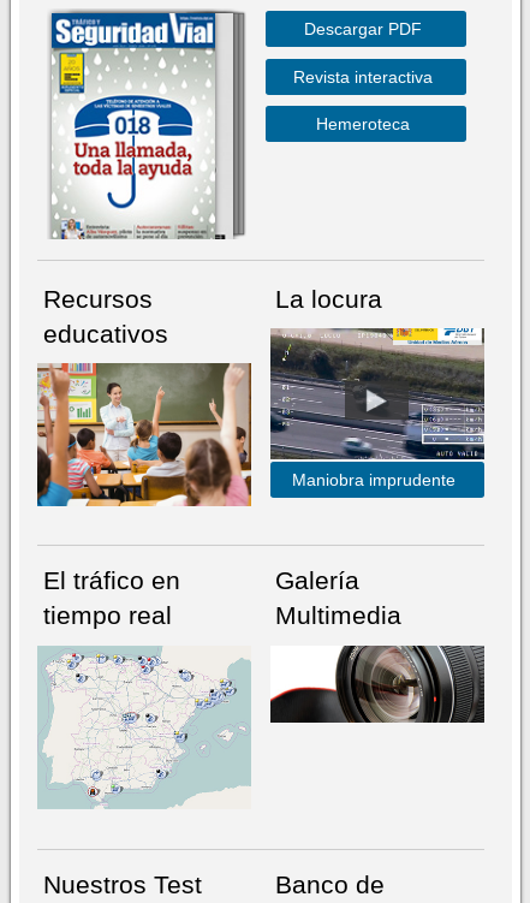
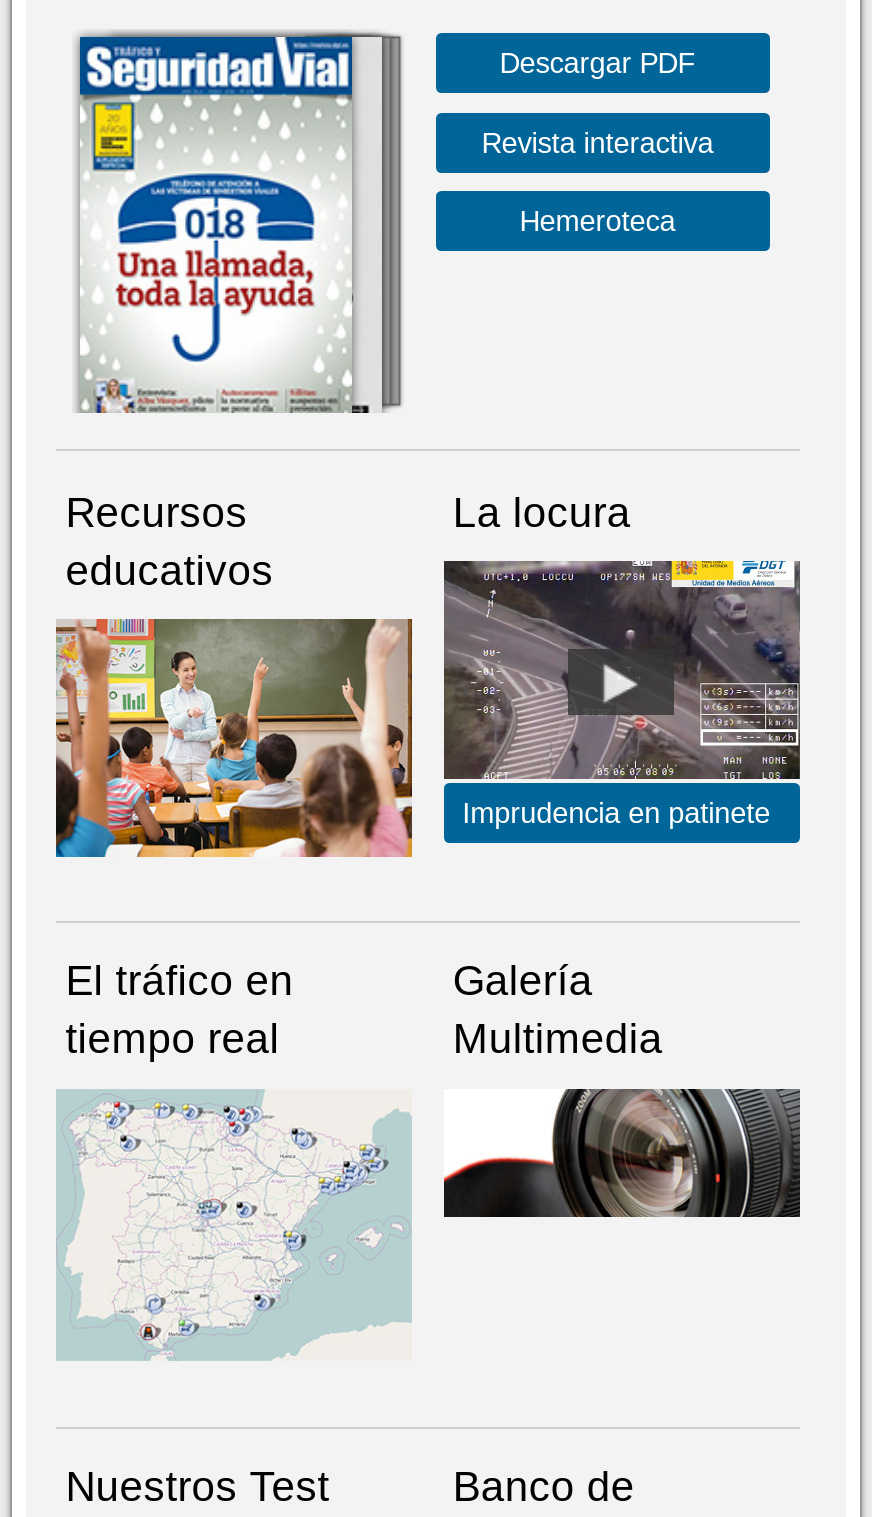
- [image]
- Maniobra imprudente
+ [image]
+ Imprudencia en patinete
